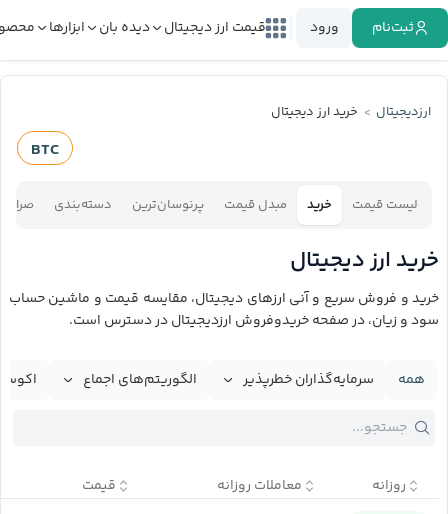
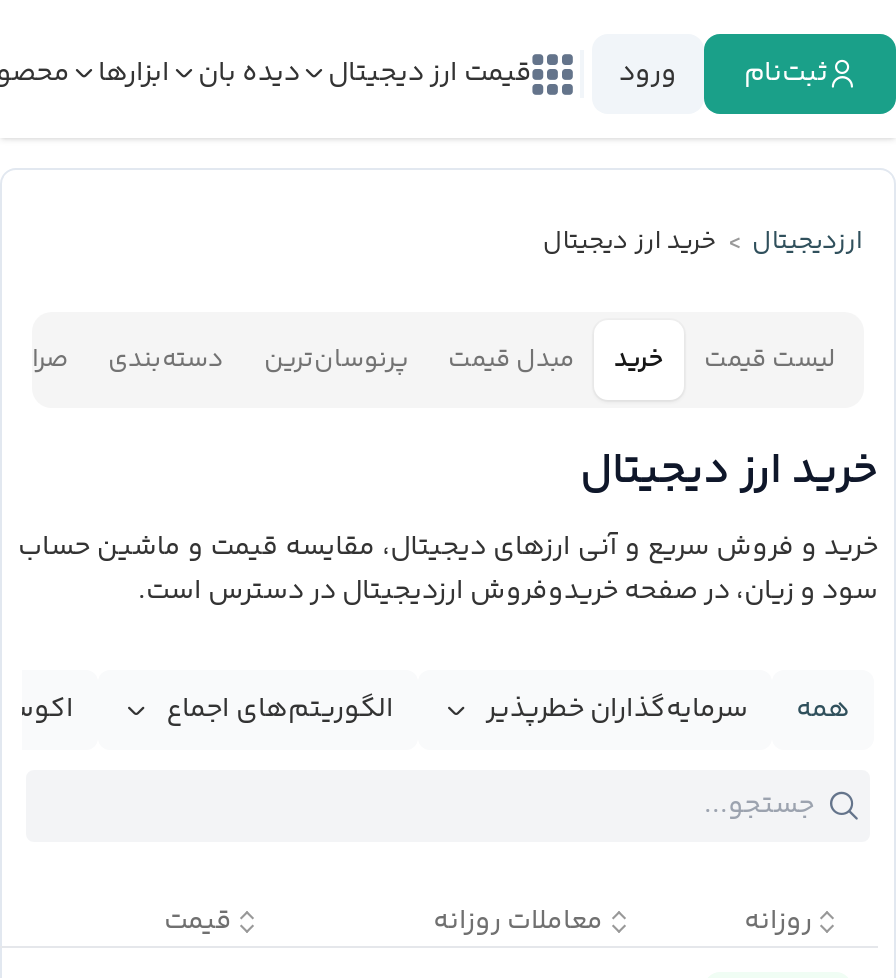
- BTC
